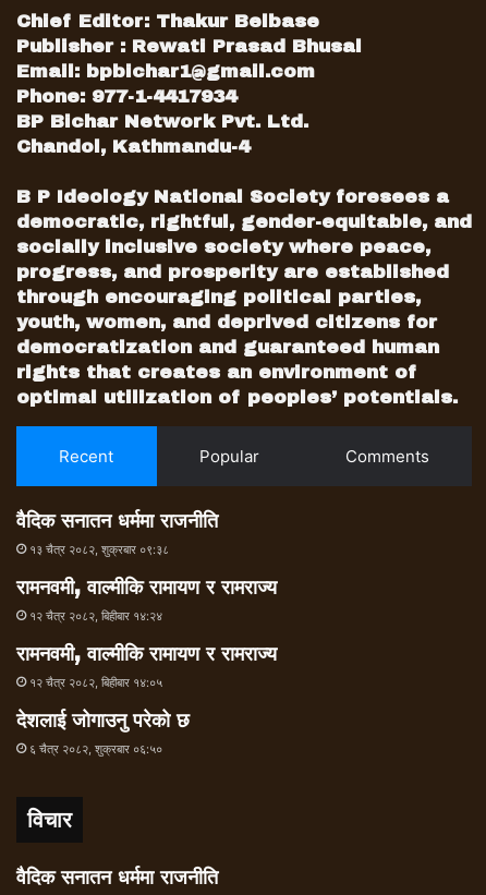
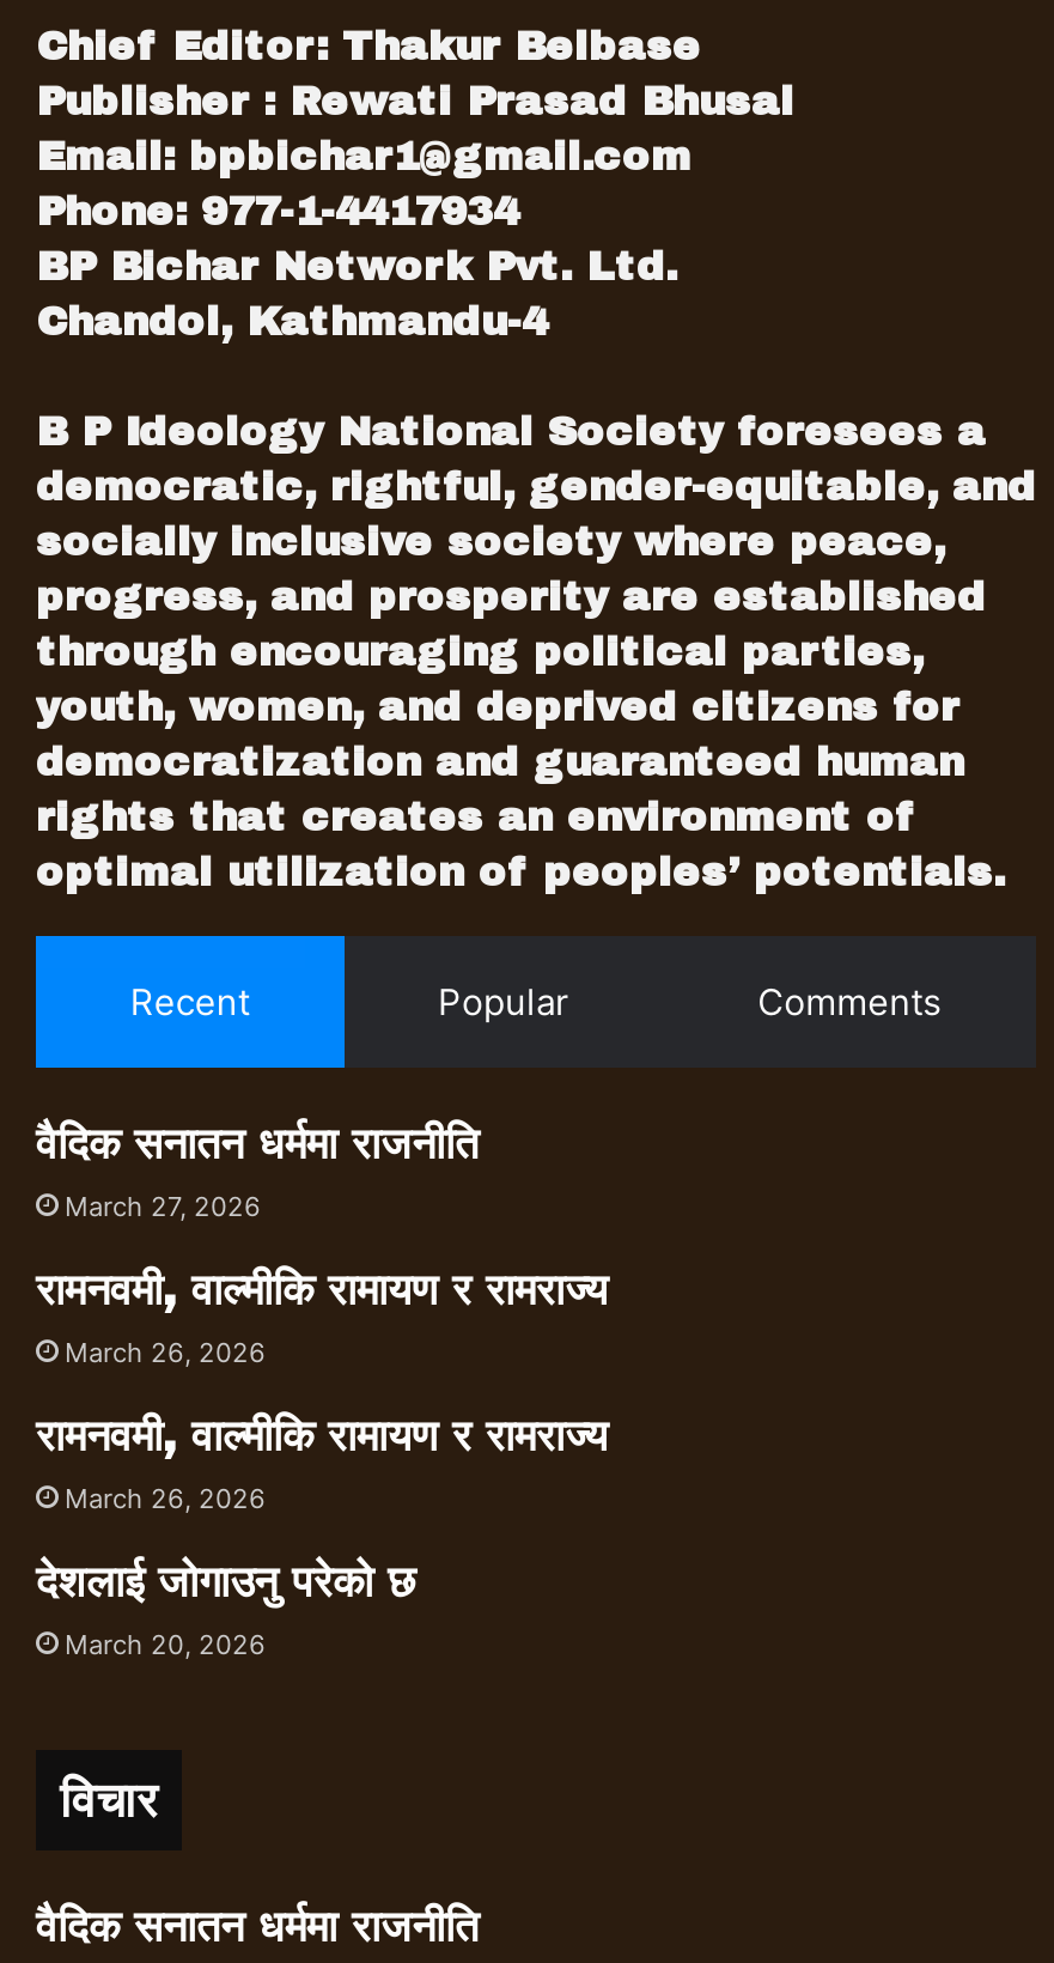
- १३ चैत्र २०८२, शुक्रबार ०९:३८
+ March 27, 2026

- १२ चैत्र २०८२, बिहीबार १४:२४
+ March 26, 2026

- १२ चैत्र २०८२, बिहीबार १४:०५
+ March 26, 2026

- ६ चैत्र २०८२, शुक्रबार ०६:५०
+ March 20, 2026
